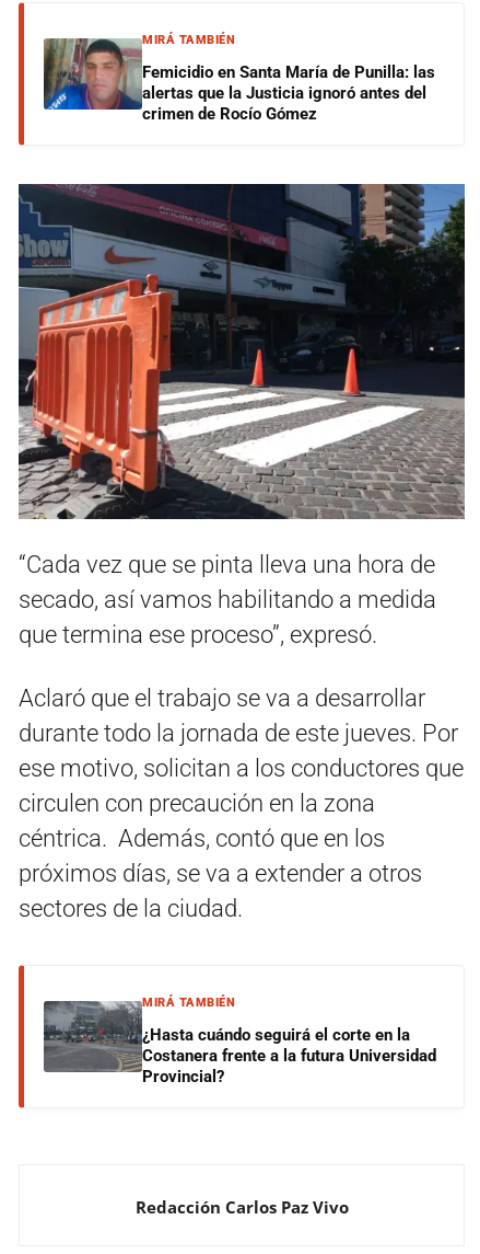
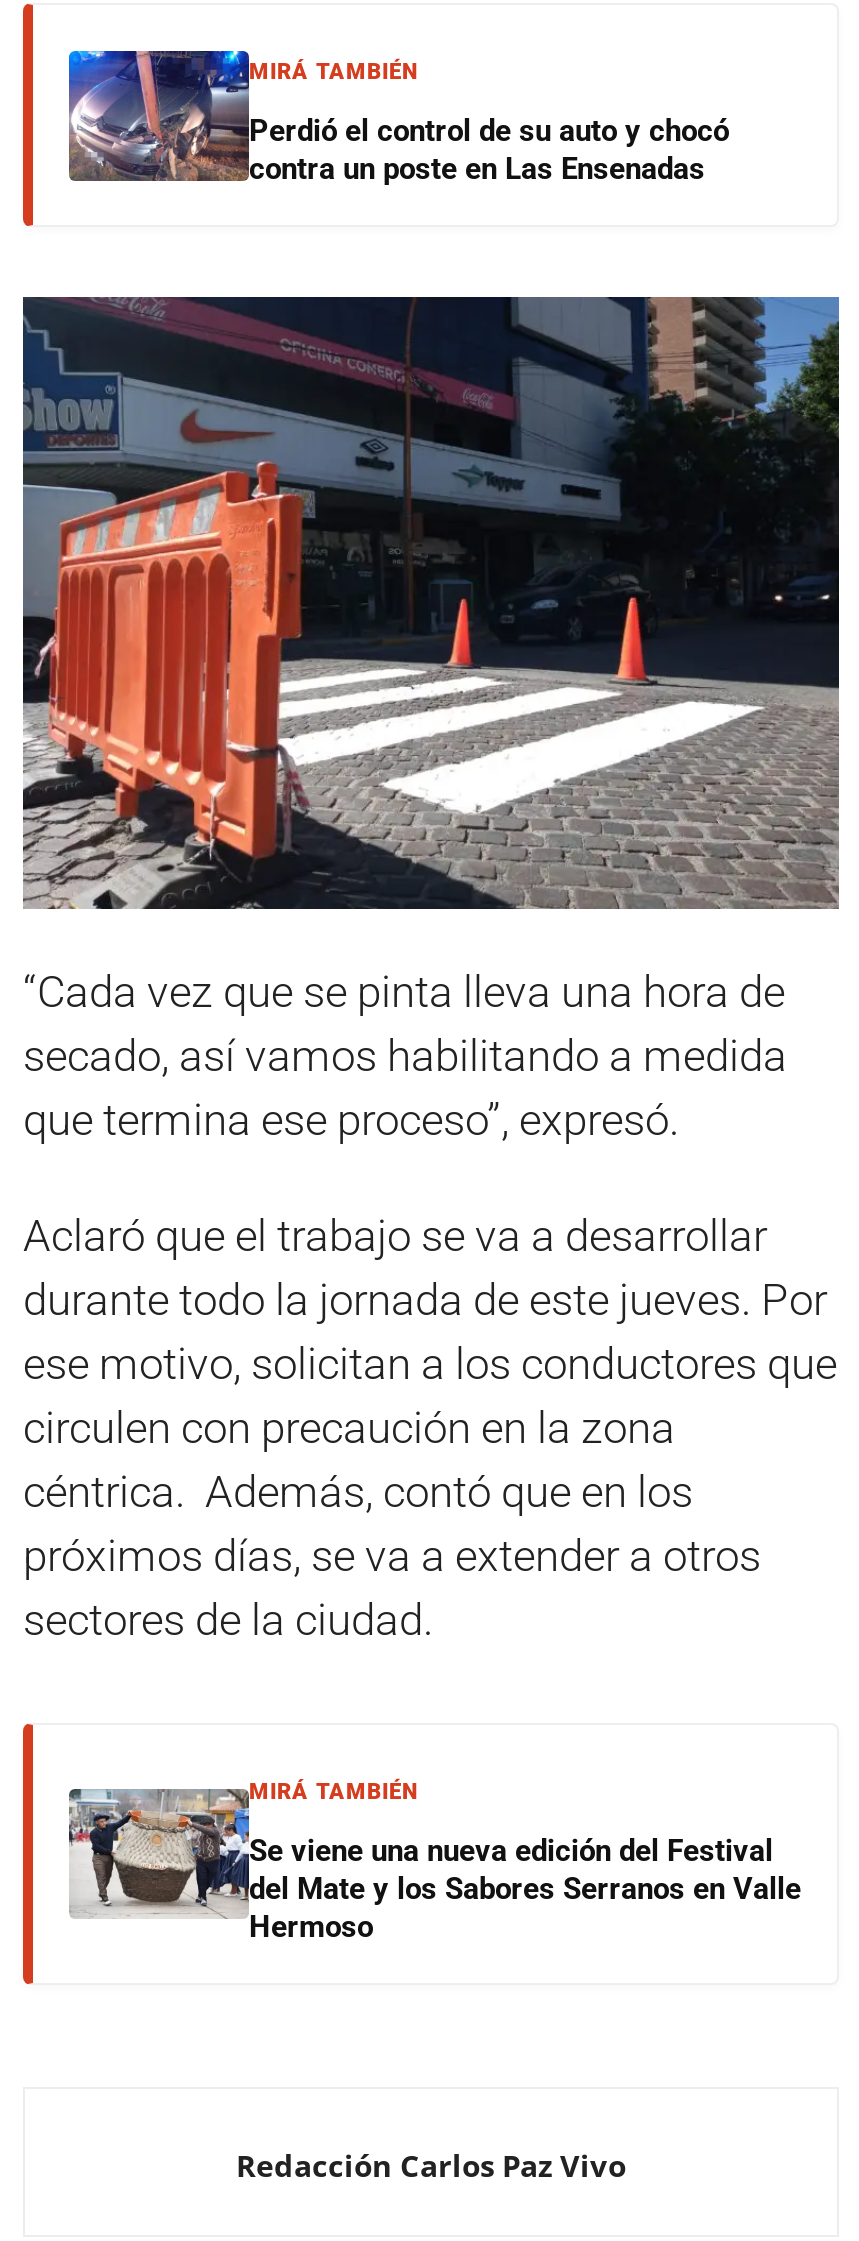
- [image]
- Femicidio en Santa María de Punilla: las
- alertas que la Justicia ignoró antes del
- crimen de Rocío Gómez
+ [image]
+ Perdió el control de su auto y chocó
+ contra un poste en Las Ensenadas

- [image]
- ¿Hasta cuándo seguirá el corte en la
- Costanera frente a la futura Universidad
- Provincial?
+ [image]
+ Se viene una nueva edición del Festival
+ del Mate y los Sabores Serranos en Valle
+ Hermoso
